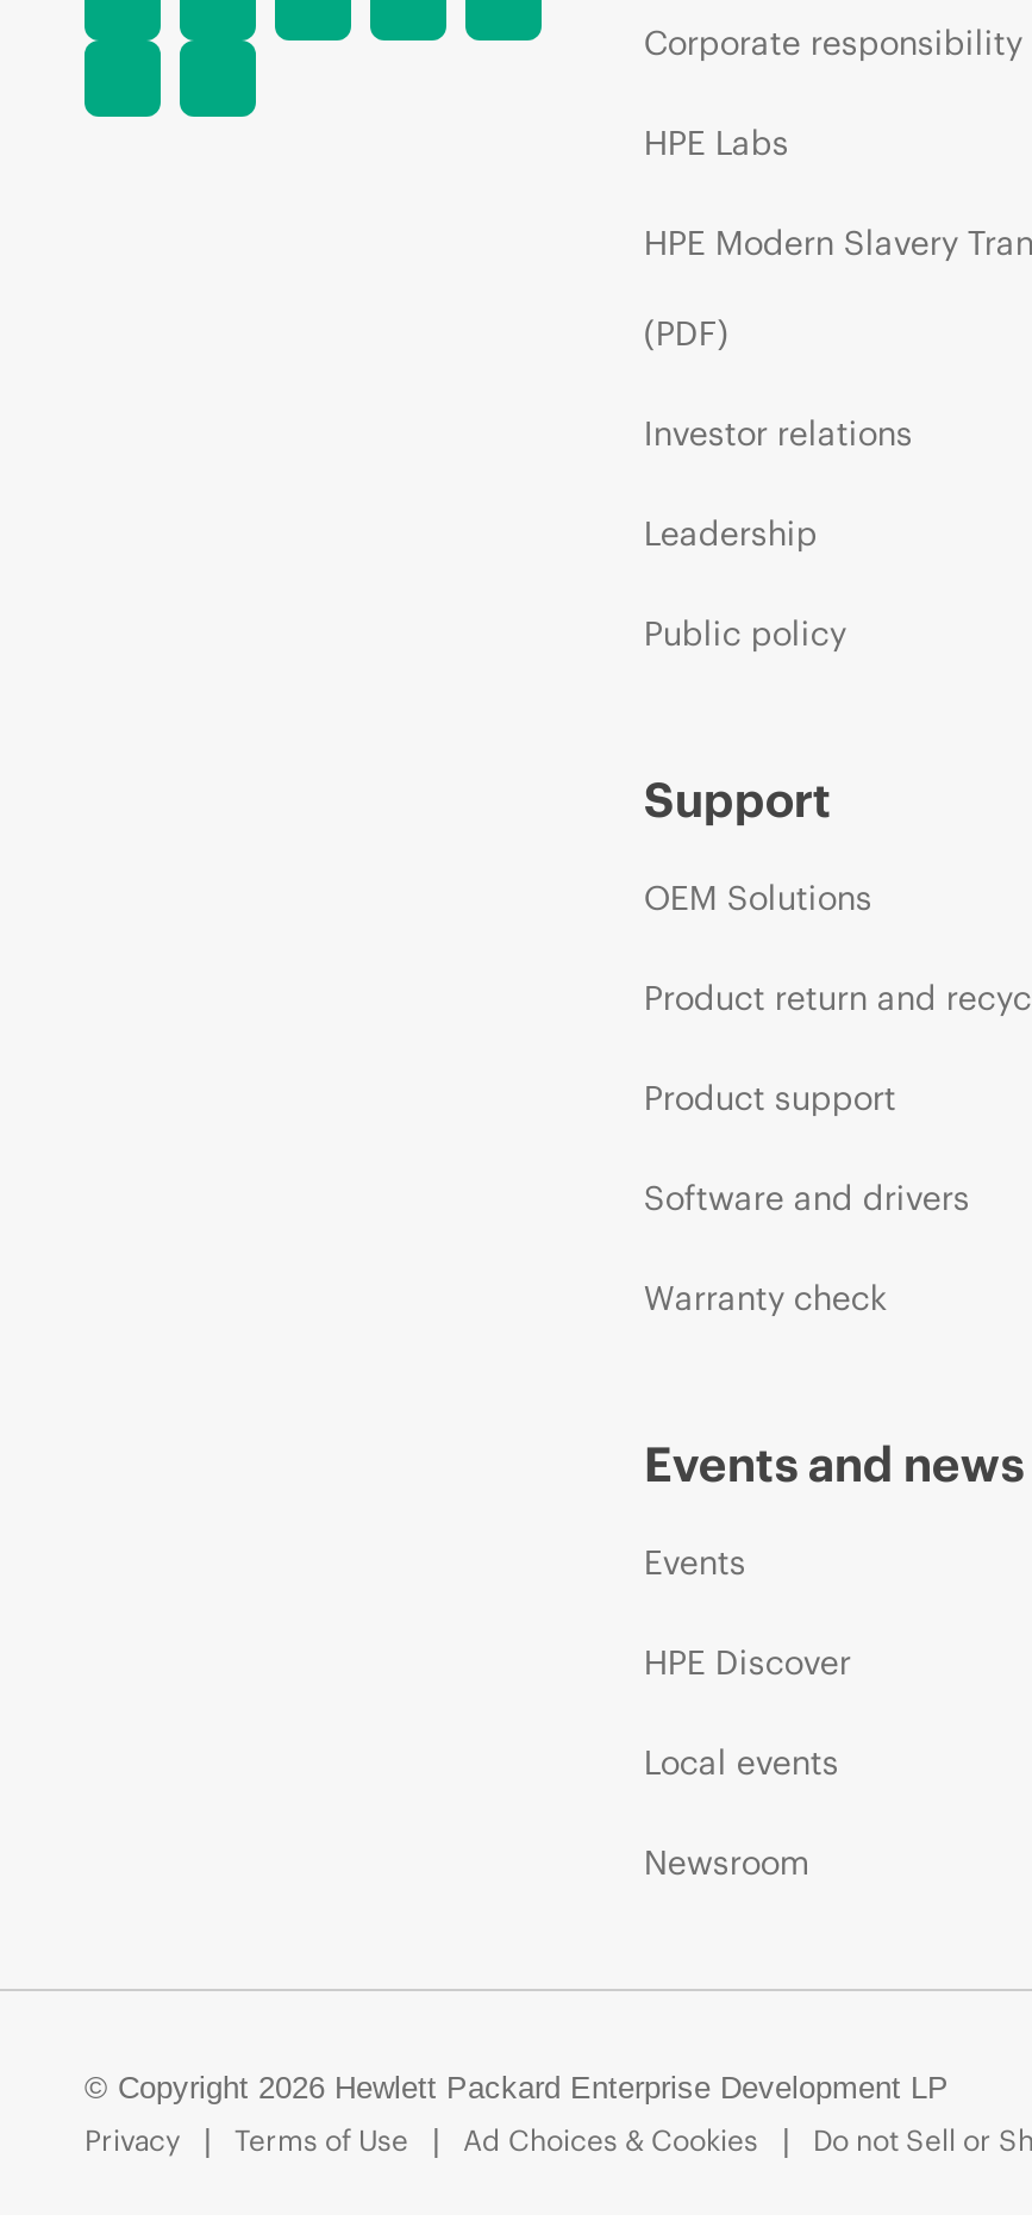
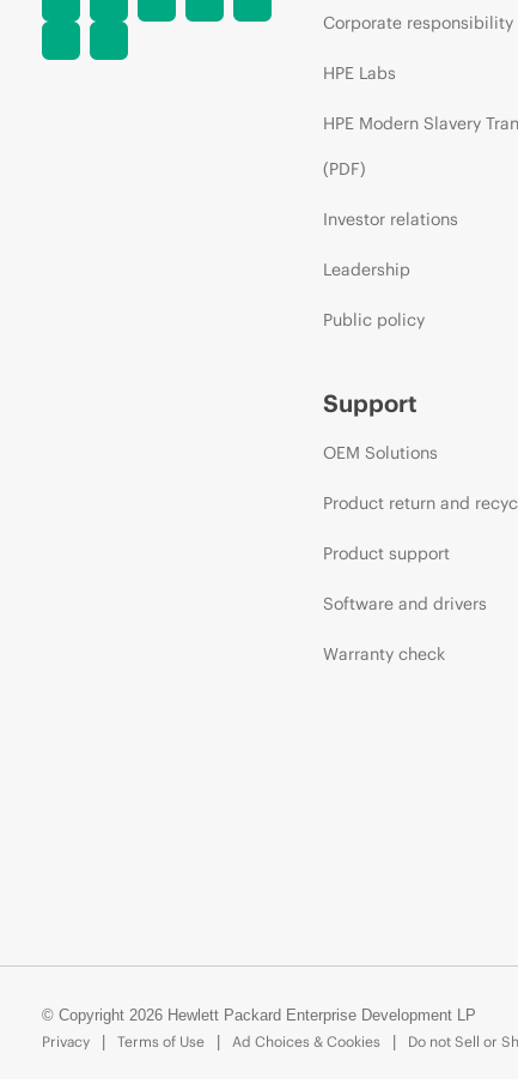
- Events and news
- Events
- HPE Discover
- Local events
- Newsroom
